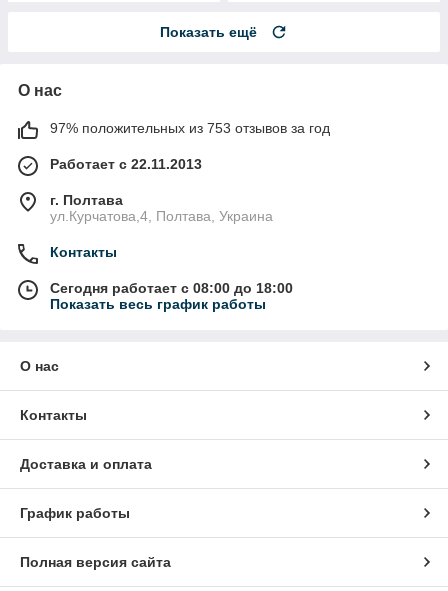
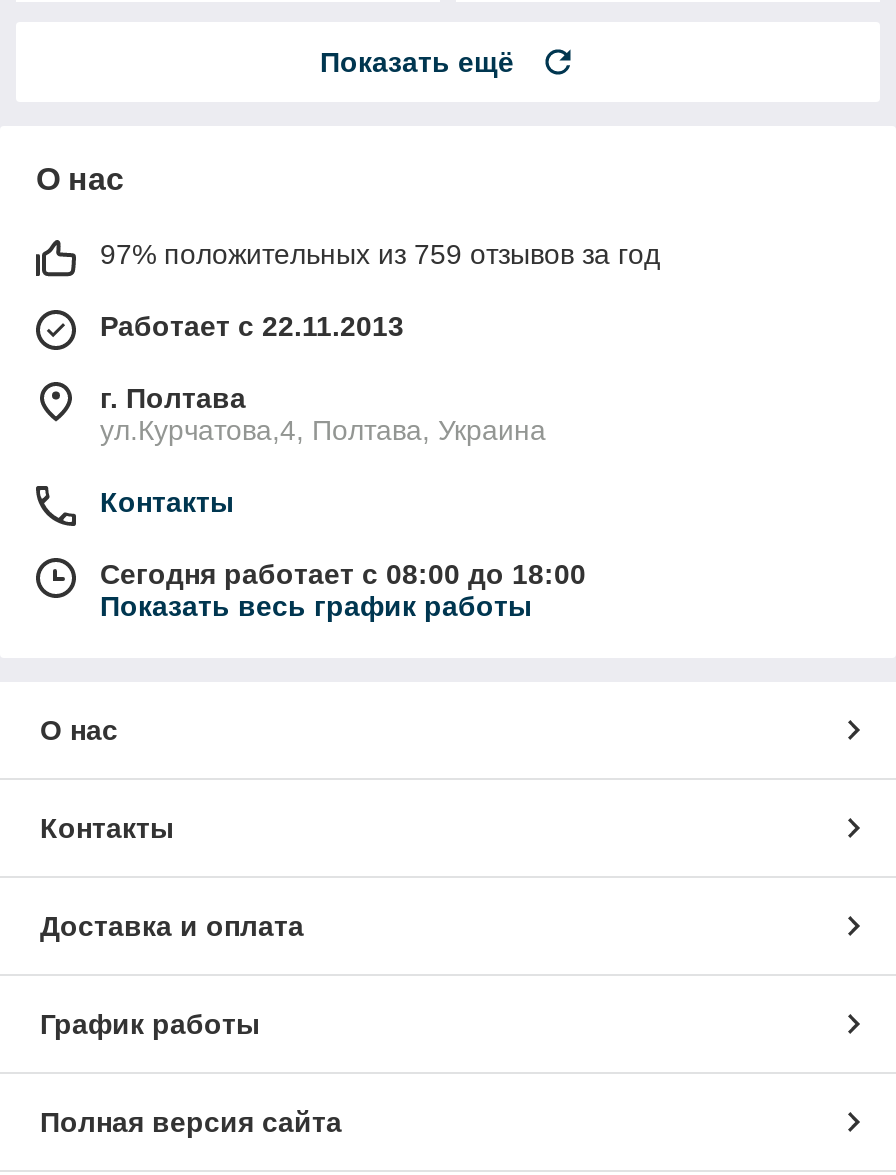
- 97% положительных из 753 отзывов за год
+ 97% положительных из 759 отзывов за год
